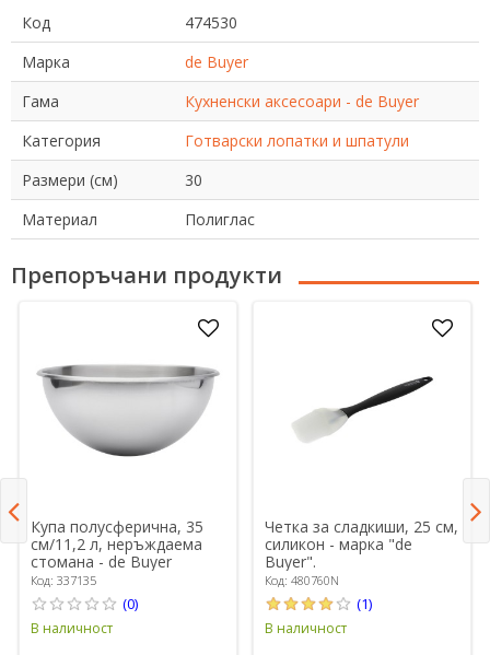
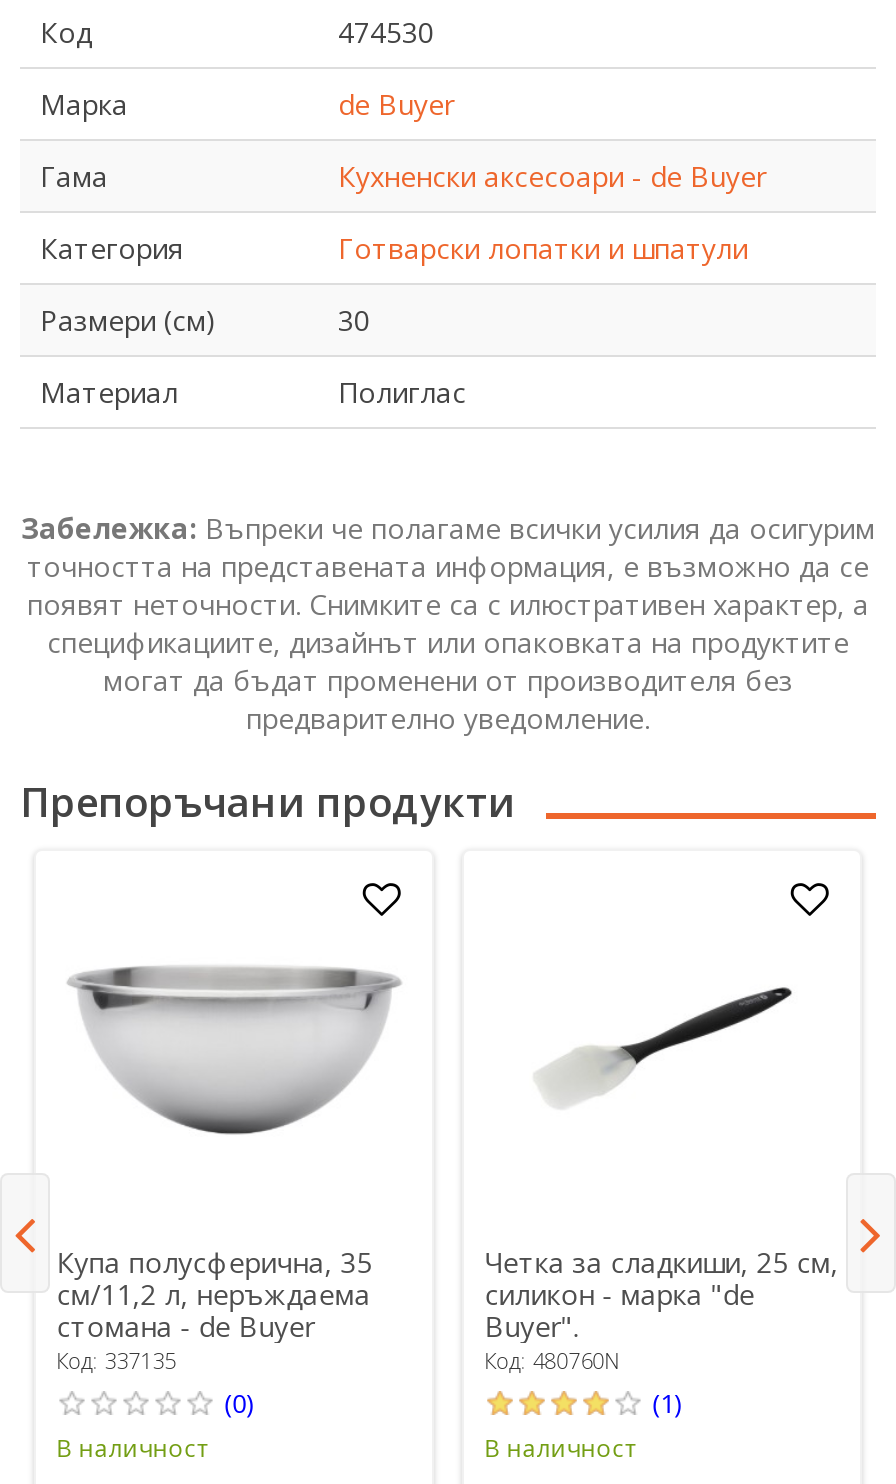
+ Забележка: Въпреки че полагаме всички усилия да осигурим
+ точността на представената информация, е възможно да се
+ появят неточности. Снимките са с илюстративен характер, а
+ спецификациите, дизайнът или опаковката на продуктите
+ могат да бъдат променени от производителя без
+ предварително уведомление.
